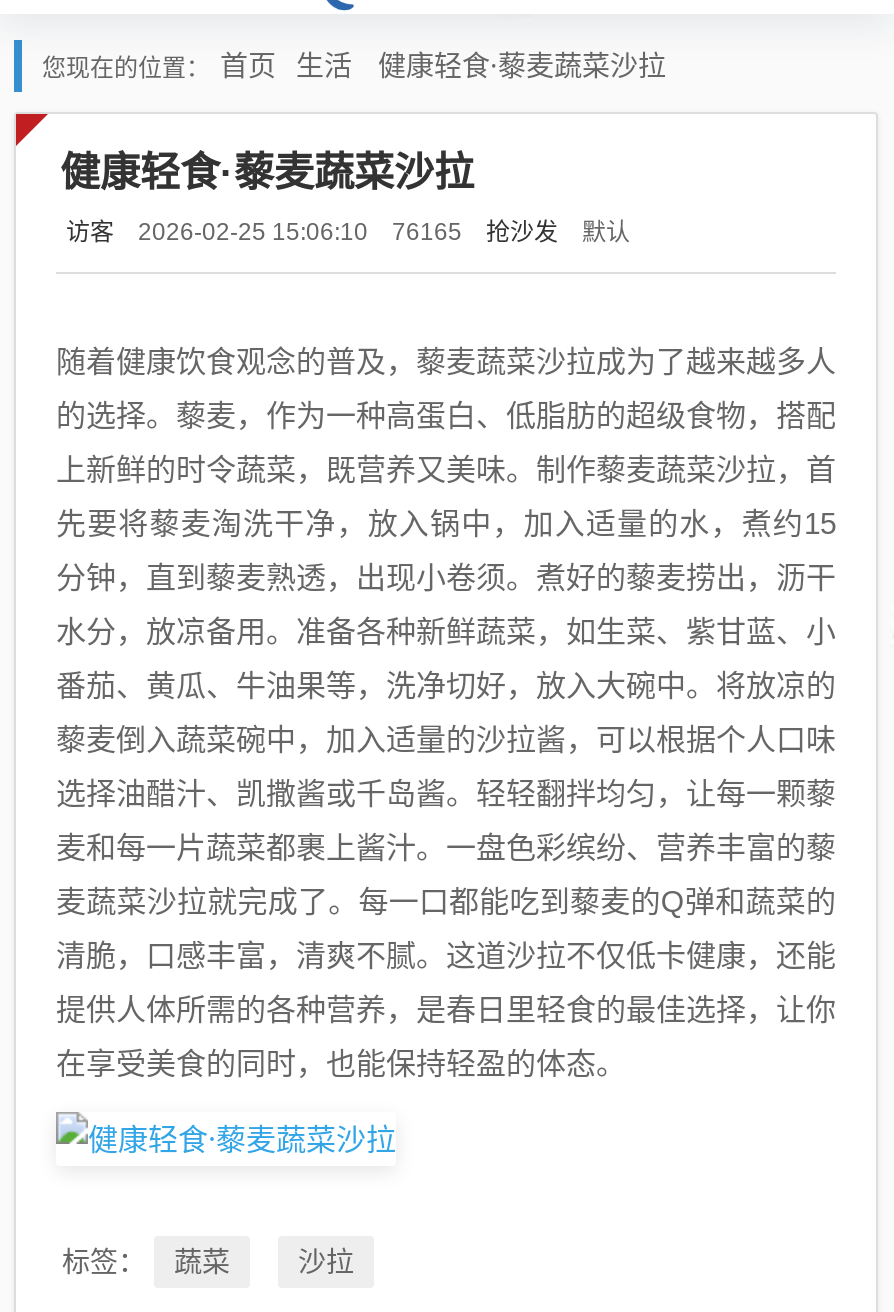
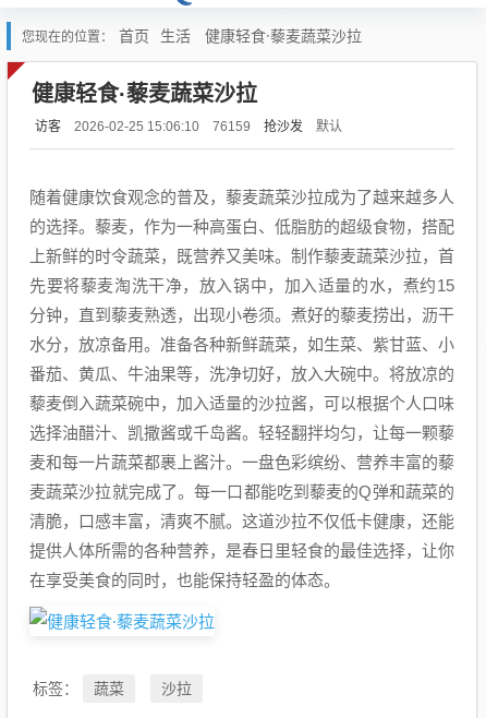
- 访客 2026-02-25 15:06:10 76165 抢沙发 默认
+ 访客 2026-02-25 15:06:10 76159 抢沙发 默认
